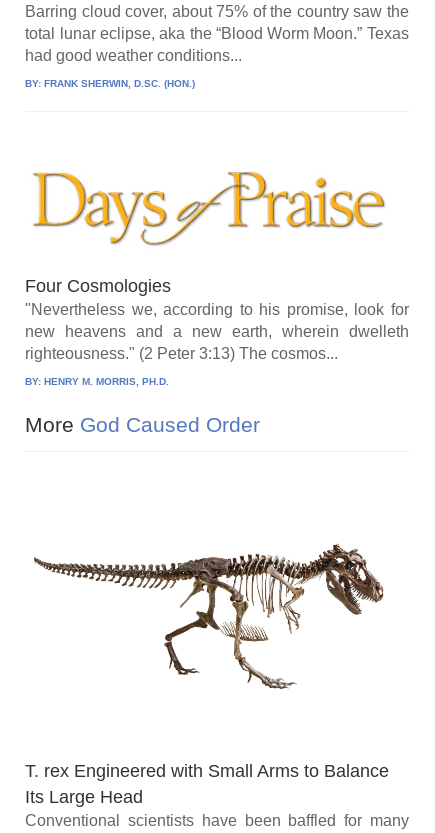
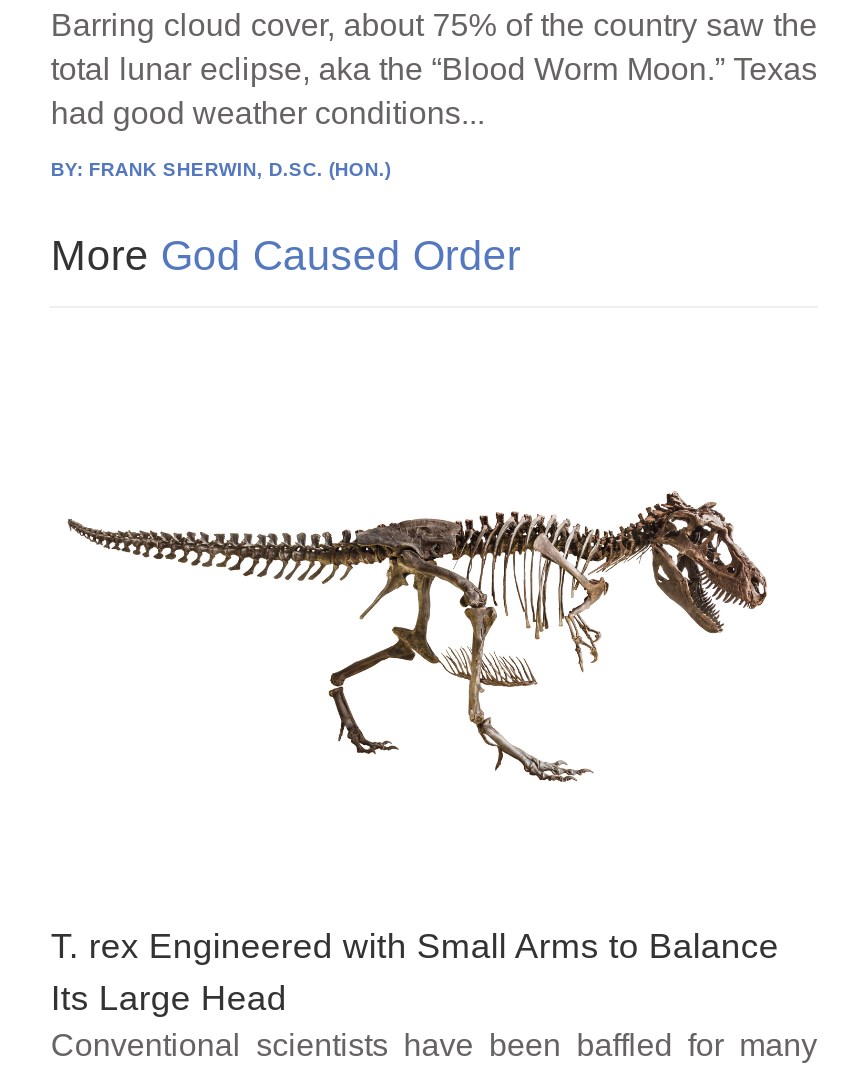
- [image]
- Four Cosmologies
- "Nevertheless we, according to his promise, look for
- new heavens and a new earth, wherein dwelleth
- righteousness." (2 Peter 3:13) The cosmos...
- BY: HENRY M. MORRIS, PH.D.
